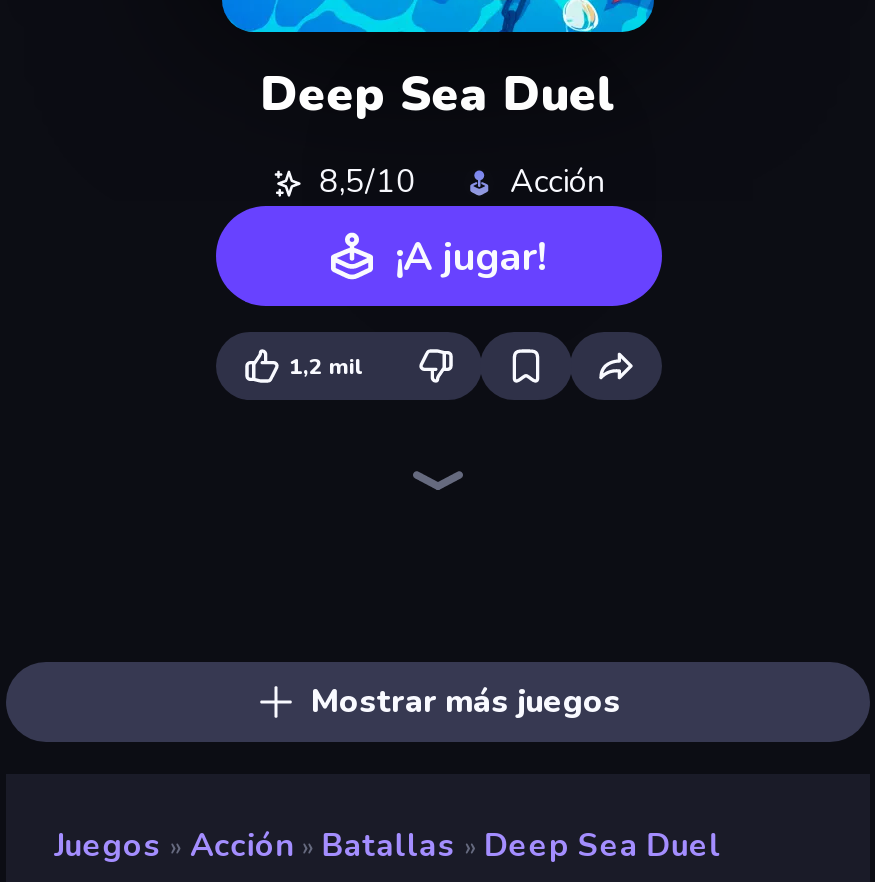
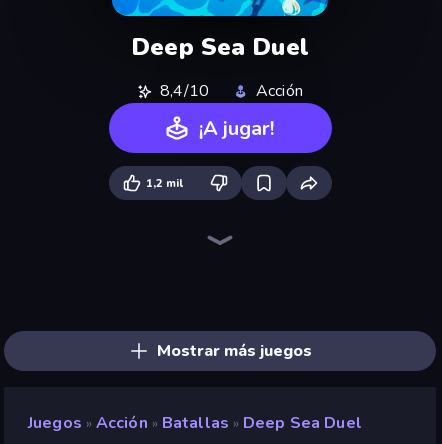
- 8,5/10
+ 8,4/10
